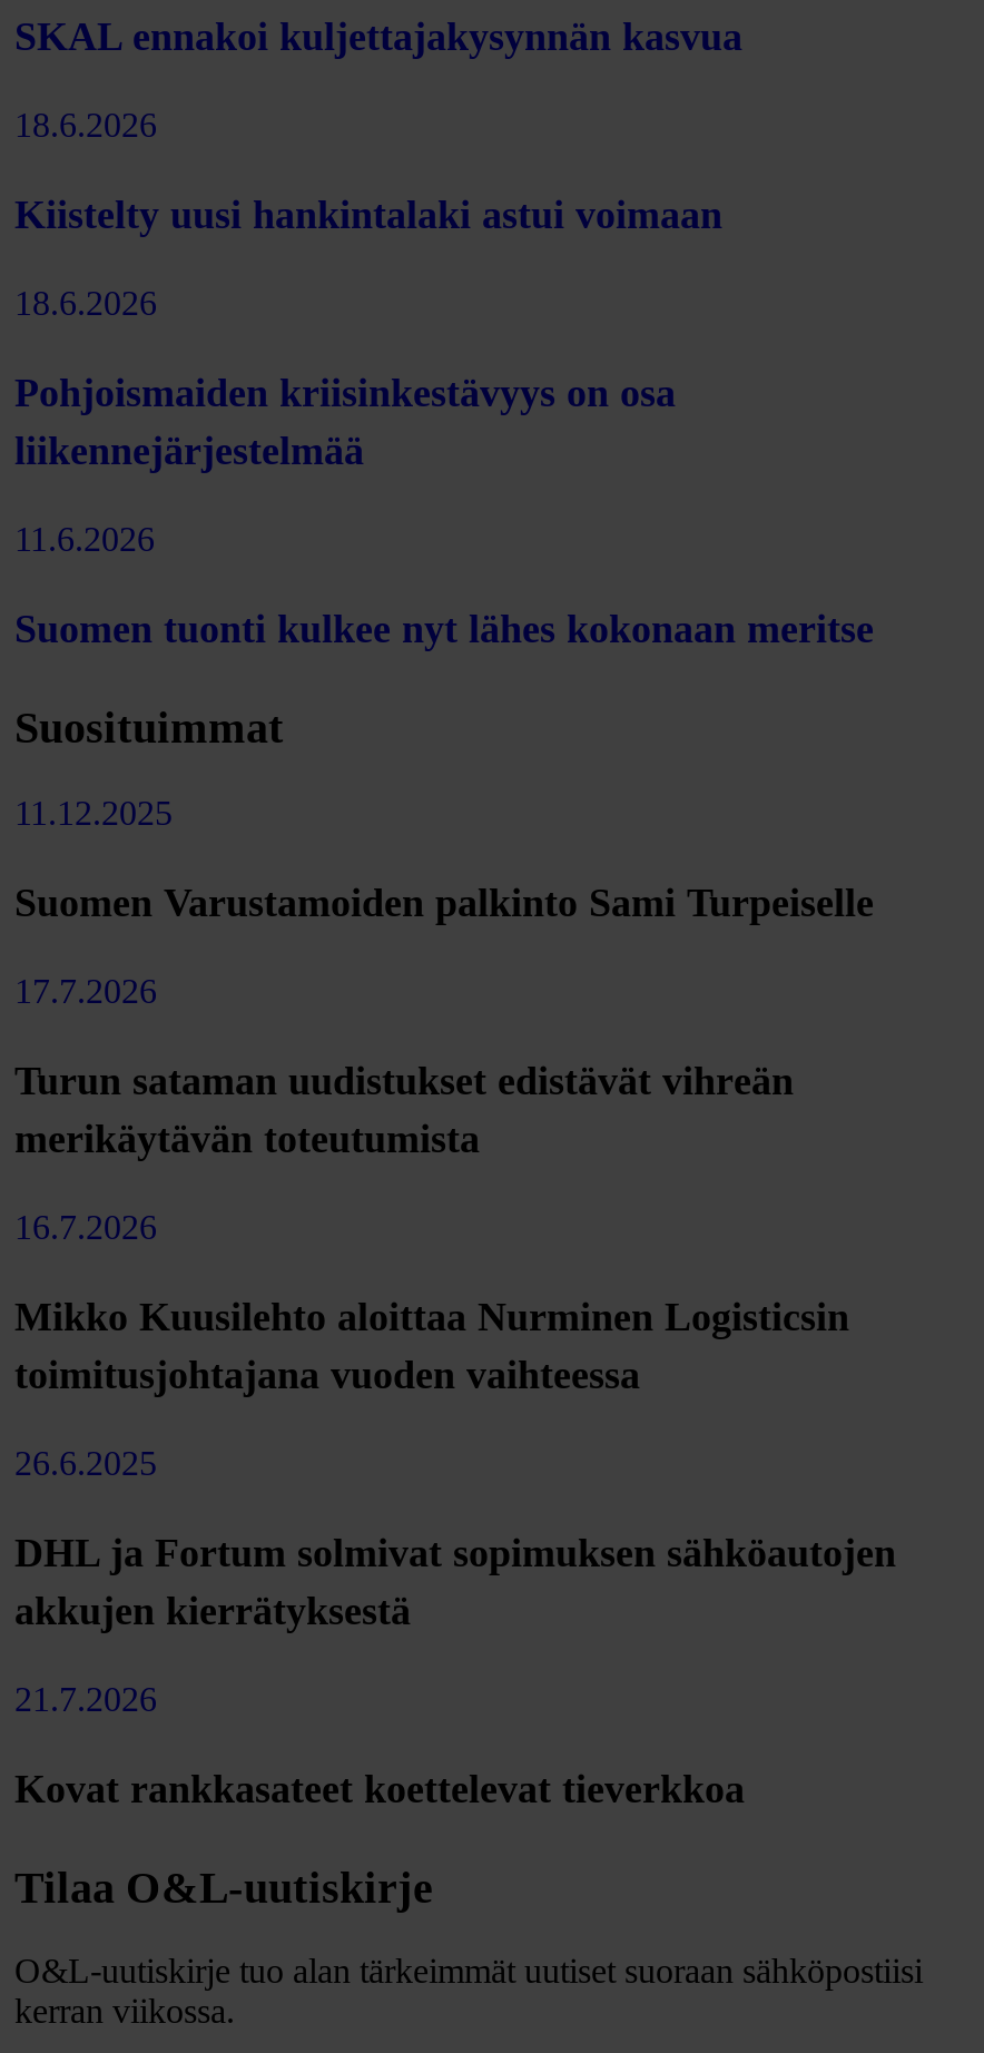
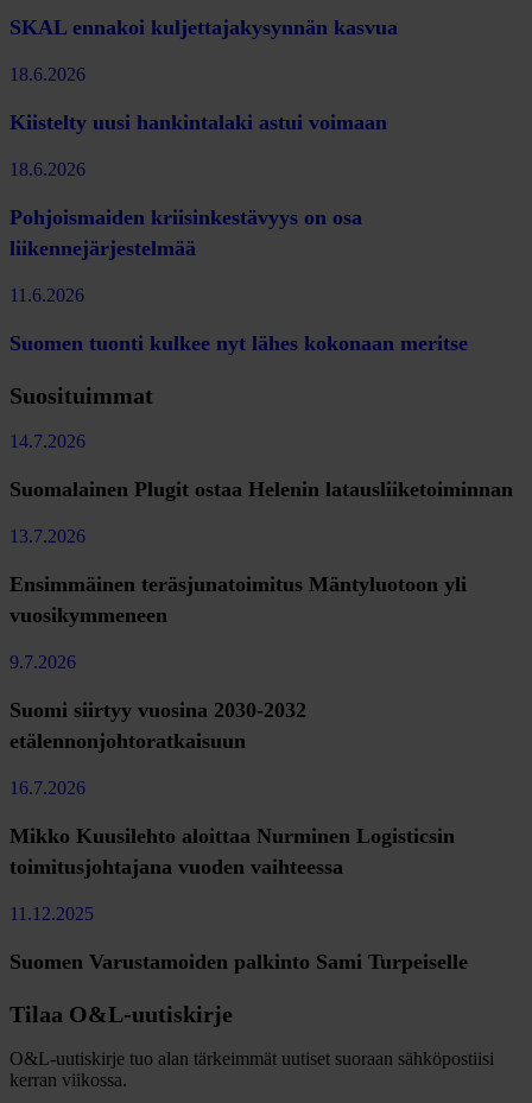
moved down: 11.12.2025 | Suomen Varustamoiden palkinto Sami Turpeiselle

- 17.7.2026
- Turun sataman uudistukset edistävät vihreän
- merikäytävän toteutumista
+ 14.7.2026
+ Suomalainen Plugit ostaa Helenin latausliiketoiminnan
+ 13.7.2026
+ Ensimmäinen teräsjunatoimitus Mäntyluotoon yli
+ vuosikymmeneen
+ 9.7.2026
+ Suomi siirtyy vuosina 2030-2032
+ etälennonjohtoratkaisuun

moved down: 16.7.2026 | Mikko Kuusilehto aloittaa Nurminen Logisticsin | toimitusjohtajana vuoden vaihteessa

- 26.6.2025
- DHL ja Fortum solmivat sopimuksen sähköautojen
- akkujen kierrätyksestä
- 21.7.2026
- Kovat rankkasateet koettelevat tieverkkoa
